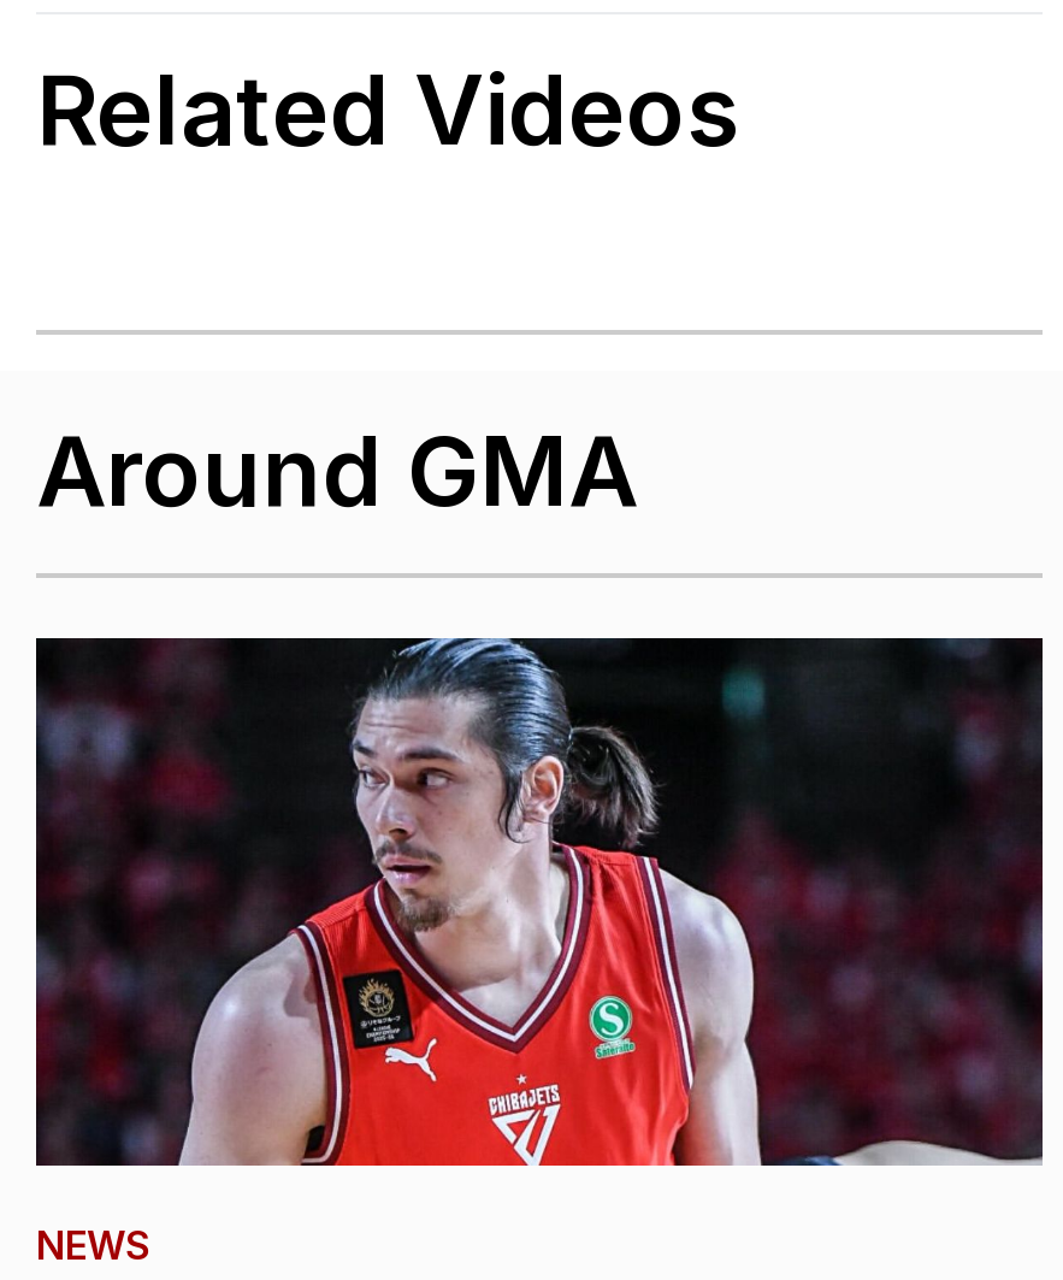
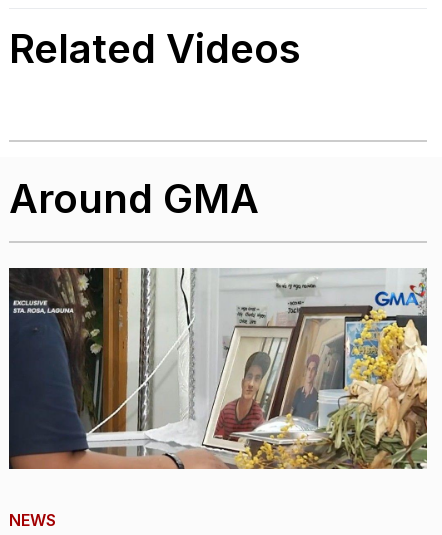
- [image]
+ [image]
